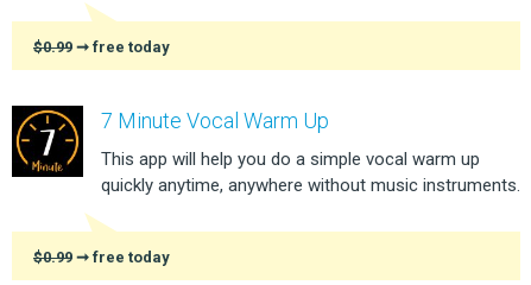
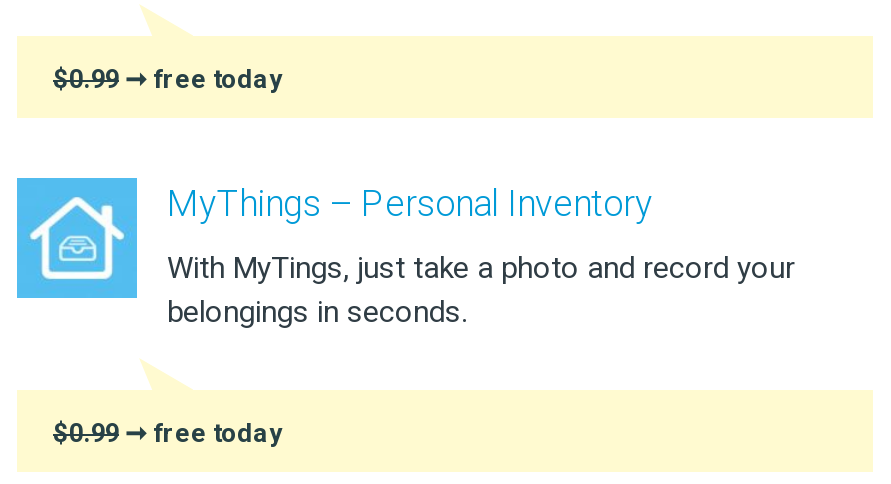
- [image]
- 7 Minute Vocal Warm Up
+ [image]
+ MyThings – Personal Inventory

- This app will help you do a simple vocal warm up
- quickly anytime, anywhere without music instruments.
+ With MyTings, just take a photo and record your
+ belongings in seconds.
